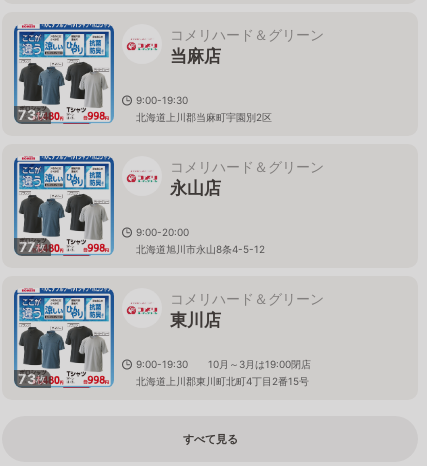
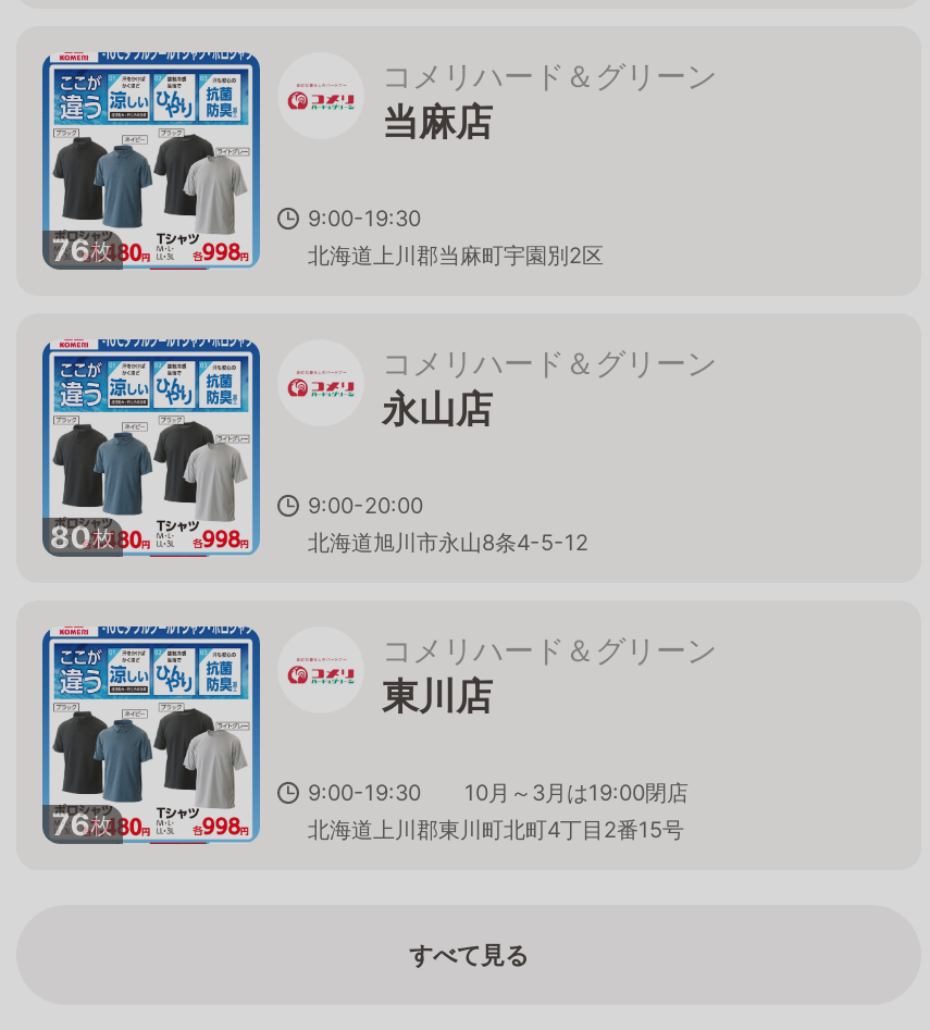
- 73枚
+ 76枚

- 77枚
+ 80枚

- 73枚
+ 76枚
